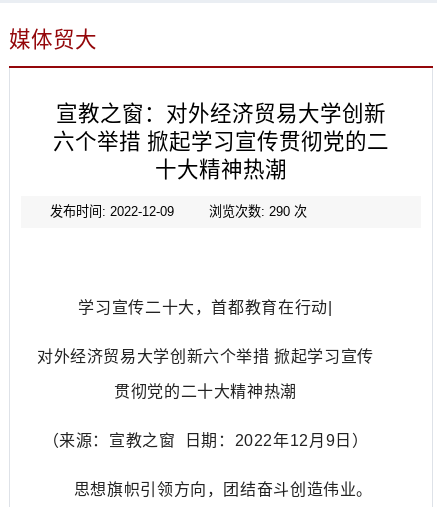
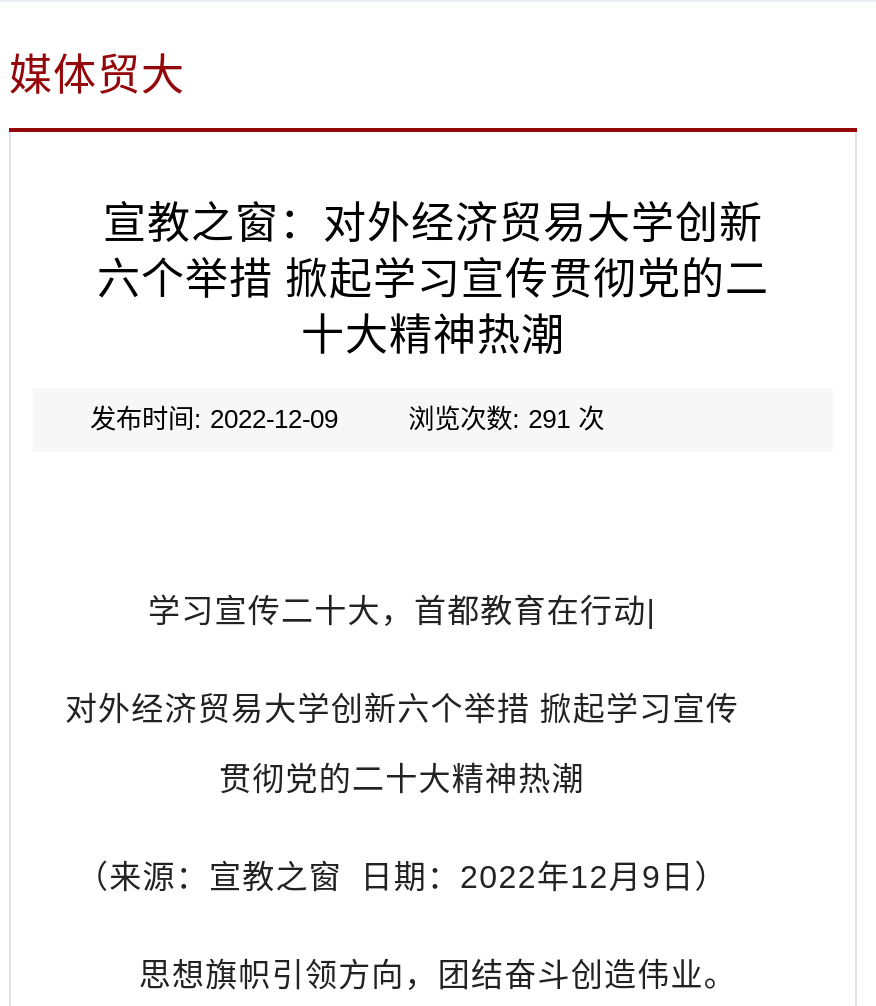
- 浏览次数: 290次
+ 浏览次数: 291次
